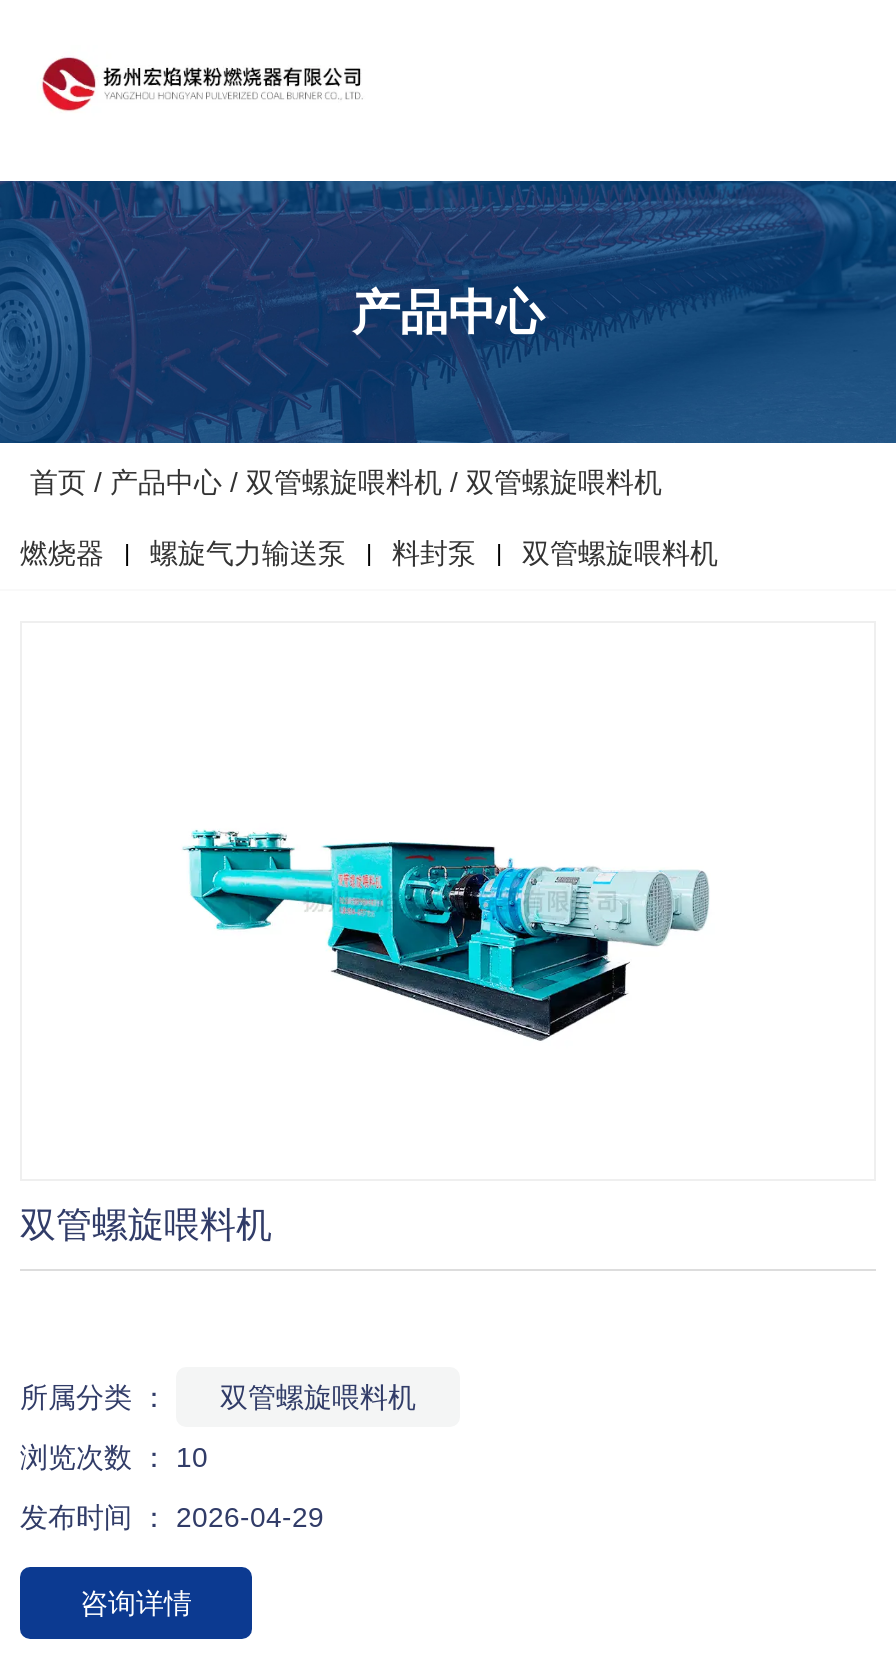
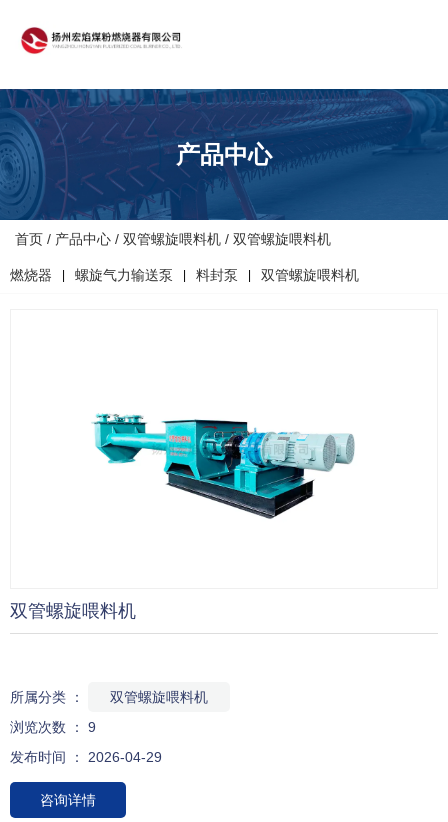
- 浏览次数 ：10
+ 浏览次数 ：9
